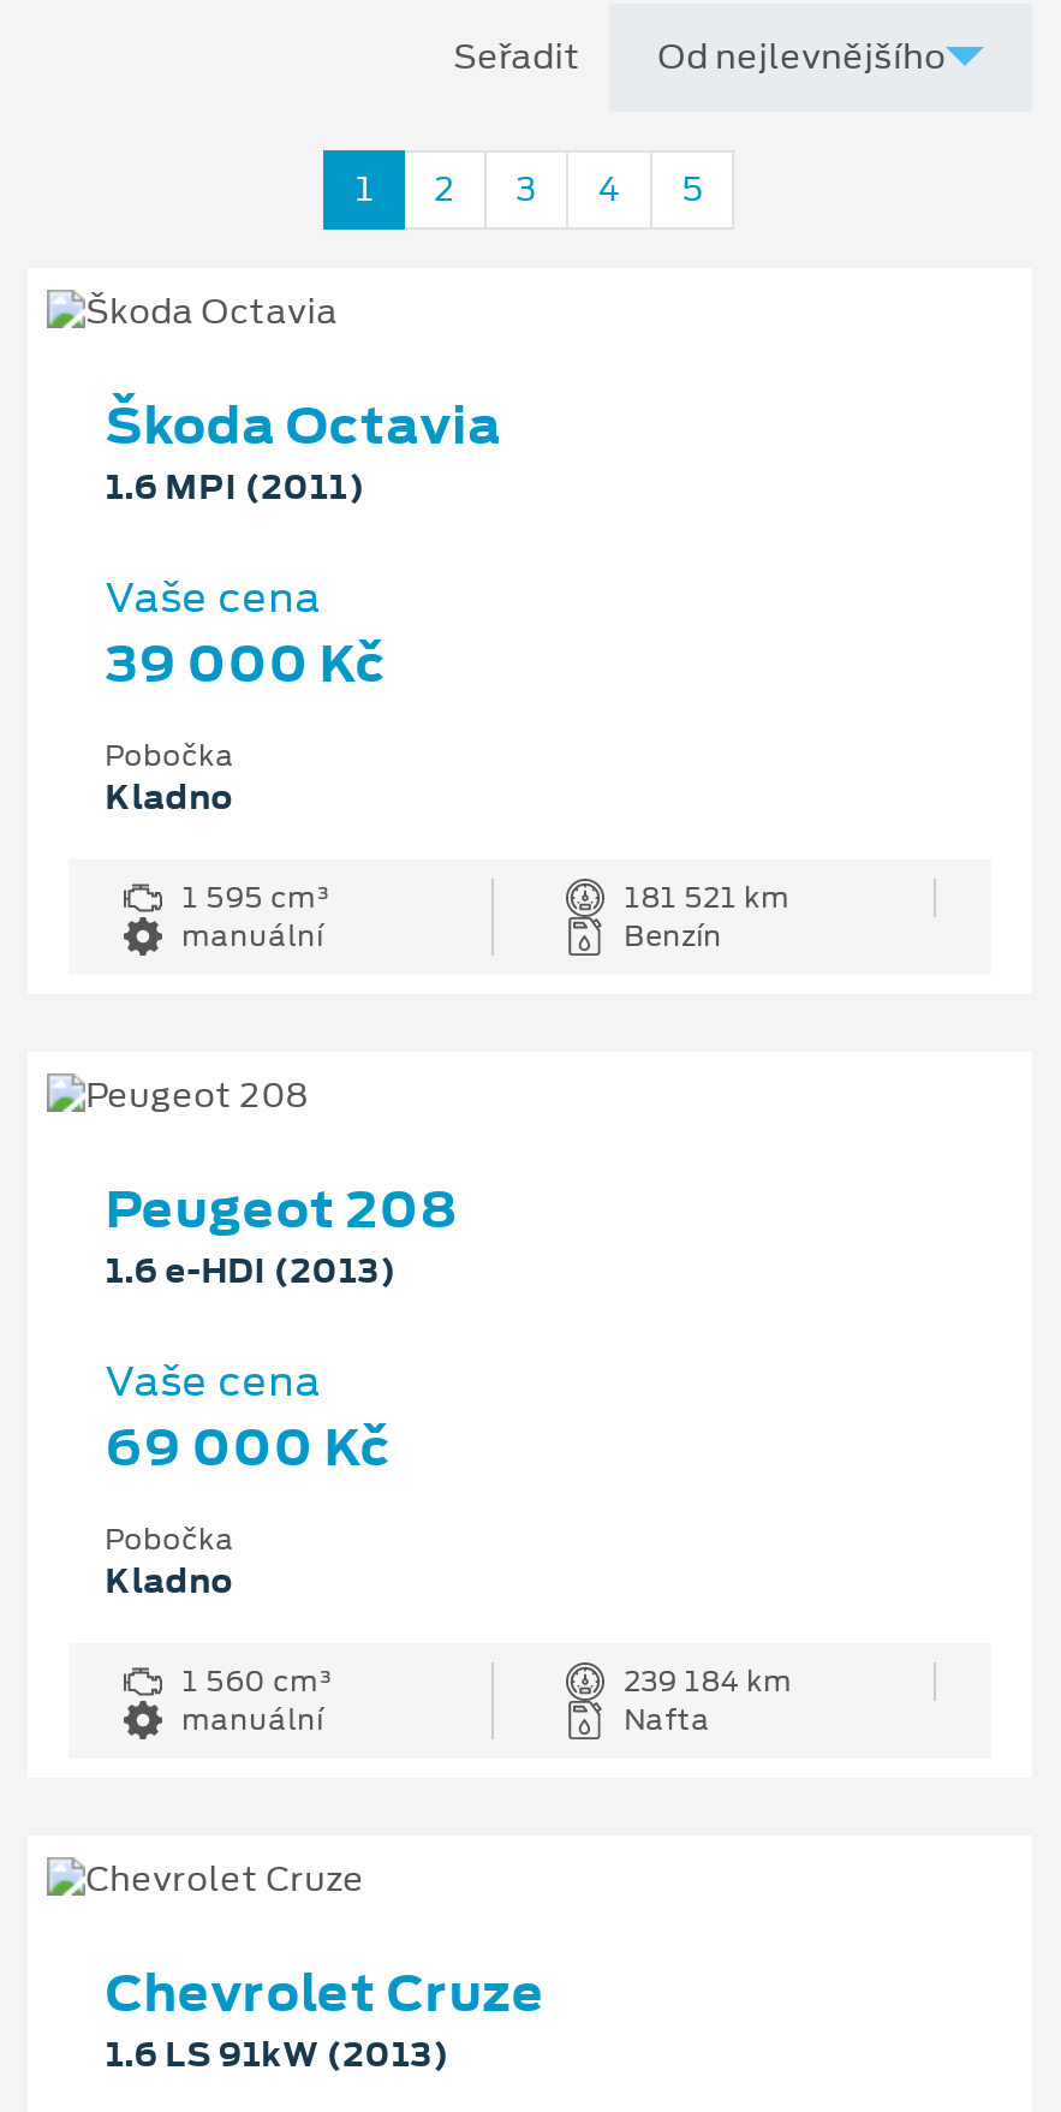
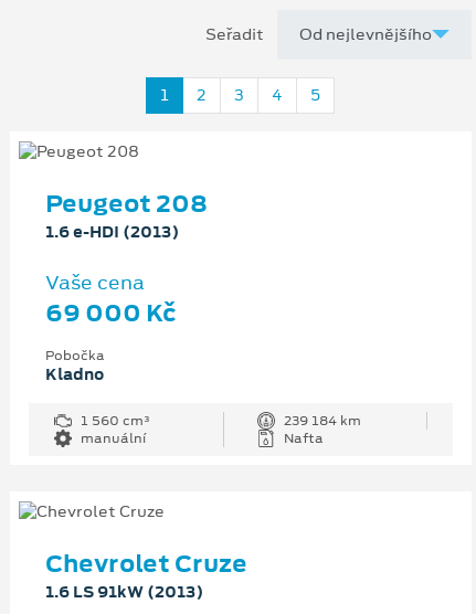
- Škoda Octavia
- 1.6 MPI (2011)
- Vaše cena
- 39 000 Kč
- Pobočka
- Kladno
- 1 595 cm³
- 181 521 km
- manuální
- Benzín
